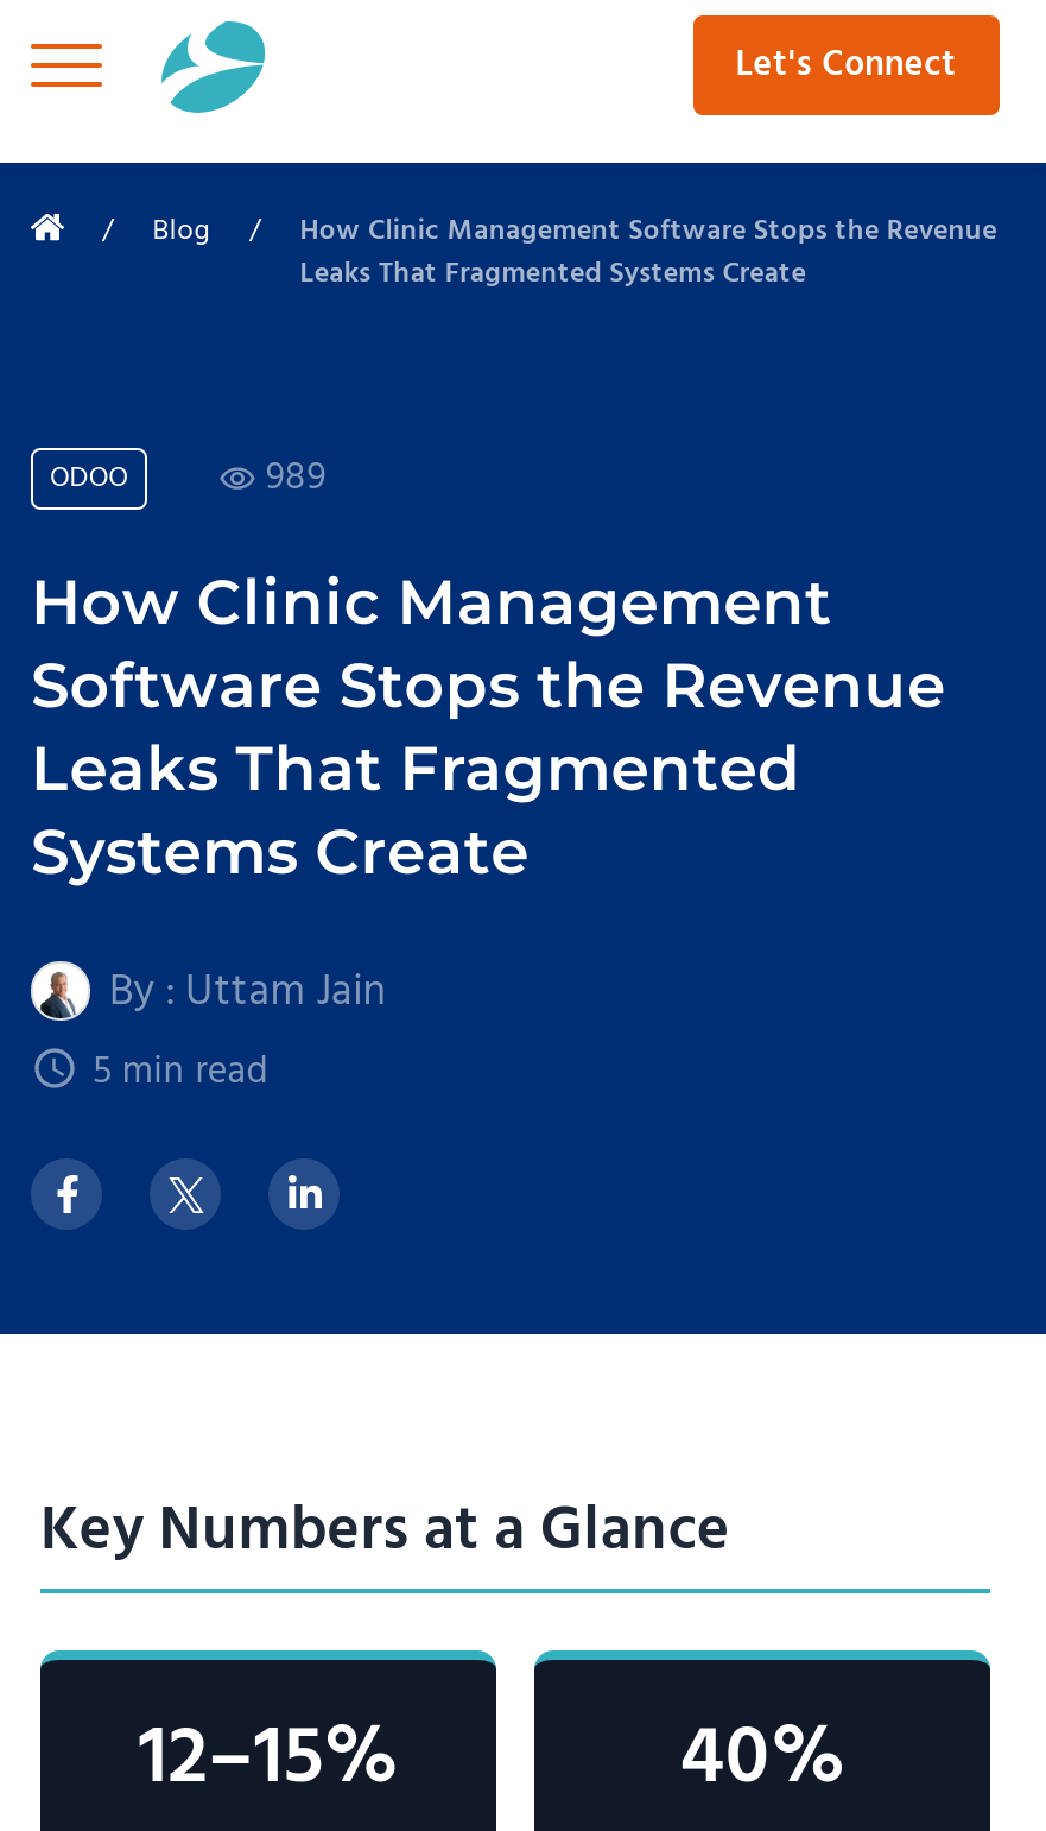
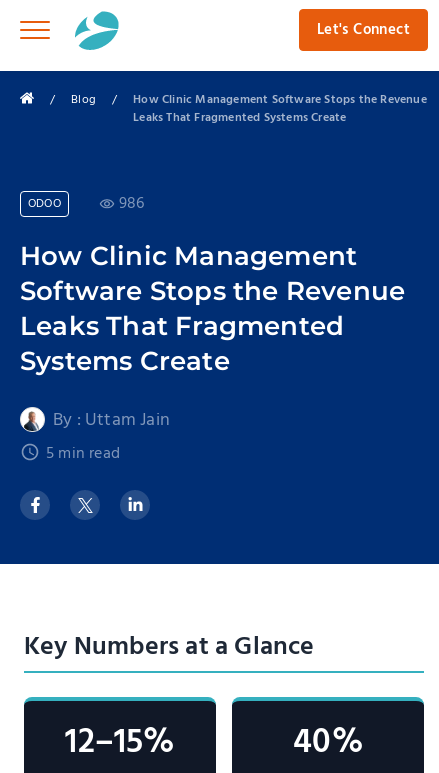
- 989
+ 986
